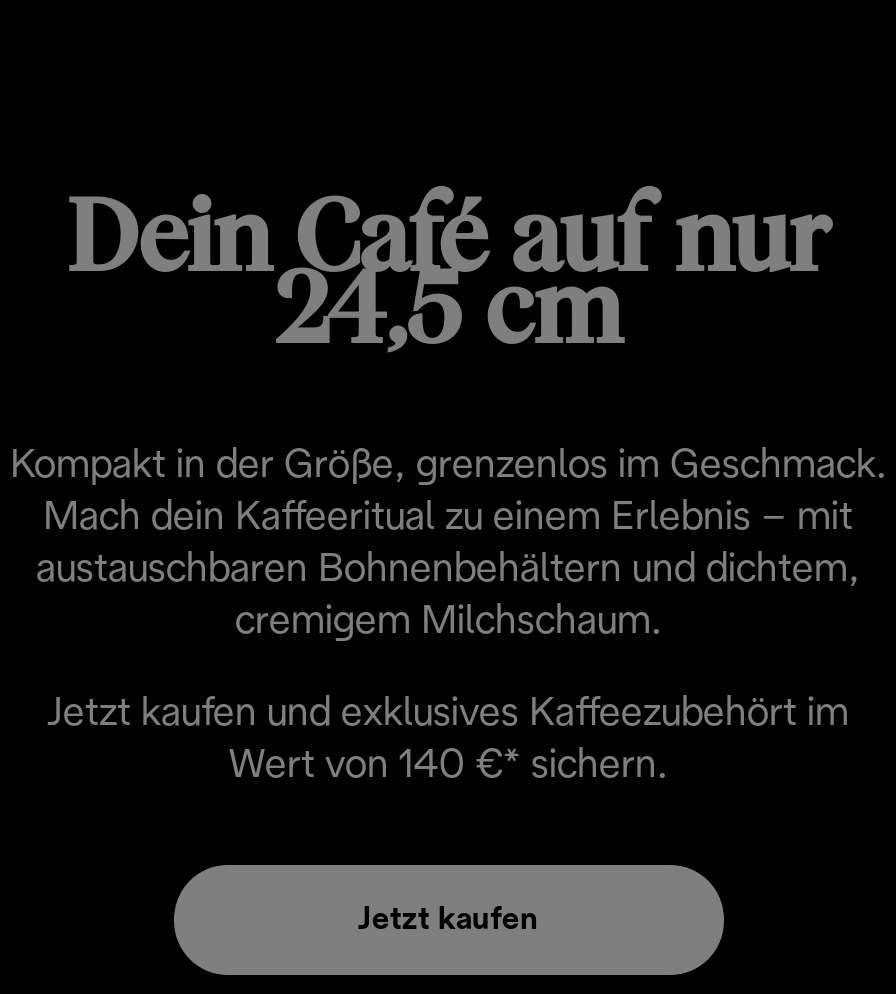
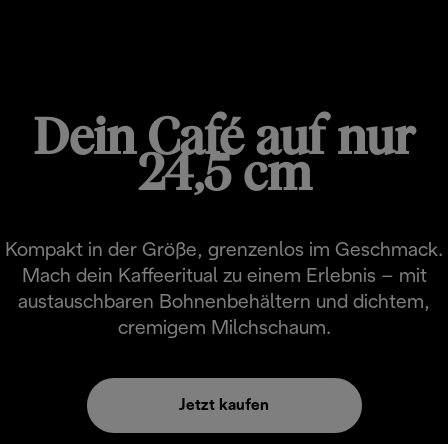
- Jetzt kaufen und exklusives Kaffeezubehört im
- Wert von 140 €* sichern.
